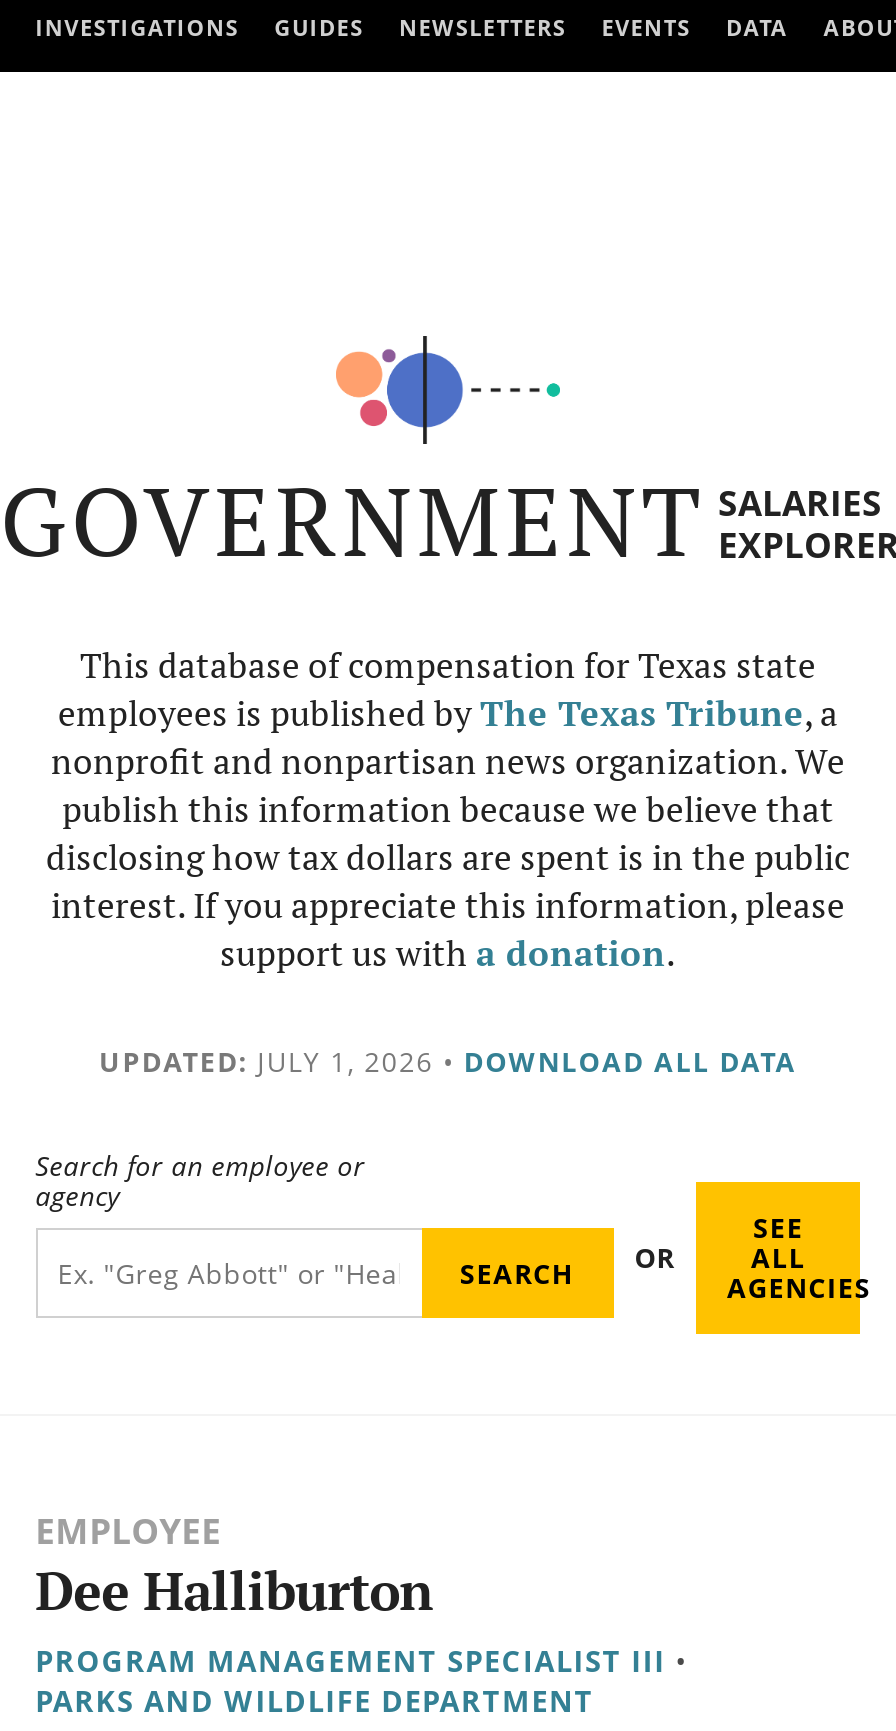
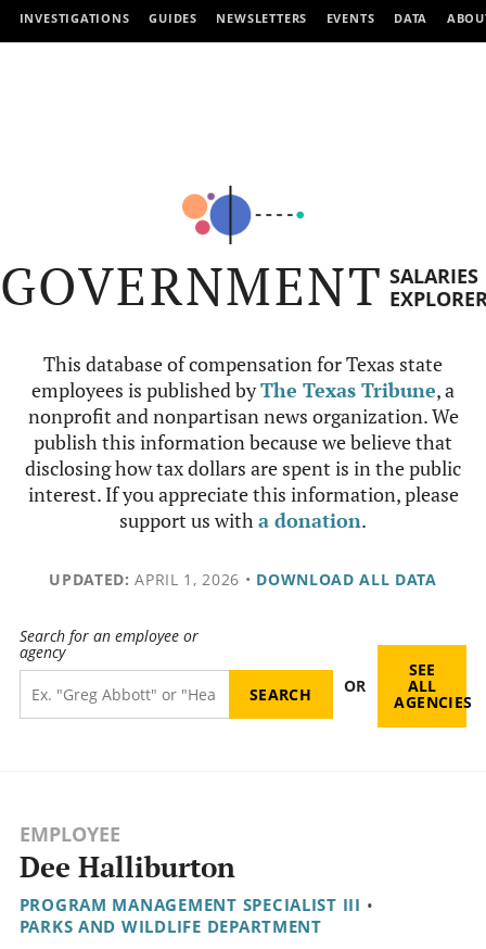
- UPDATED: JULY 1, 2026 • DOWNLOAD ALL DATA
+ UPDATED: APRIL 1, 2026 • DOWNLOAD ALL DATA
